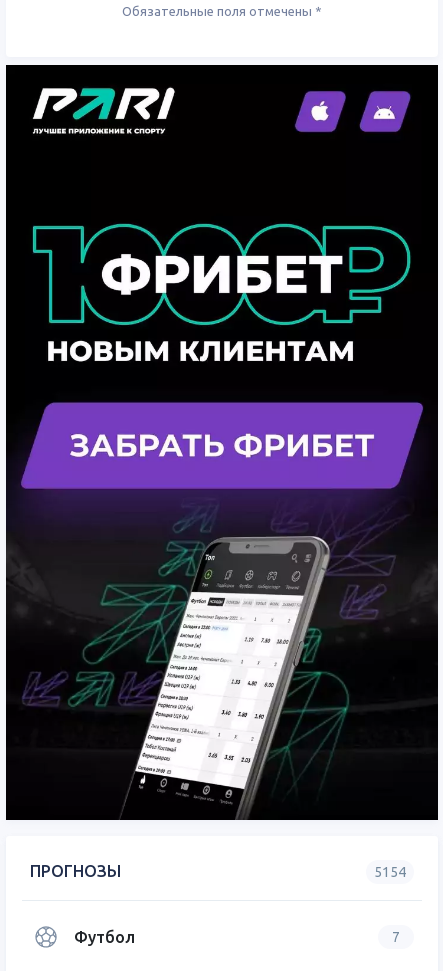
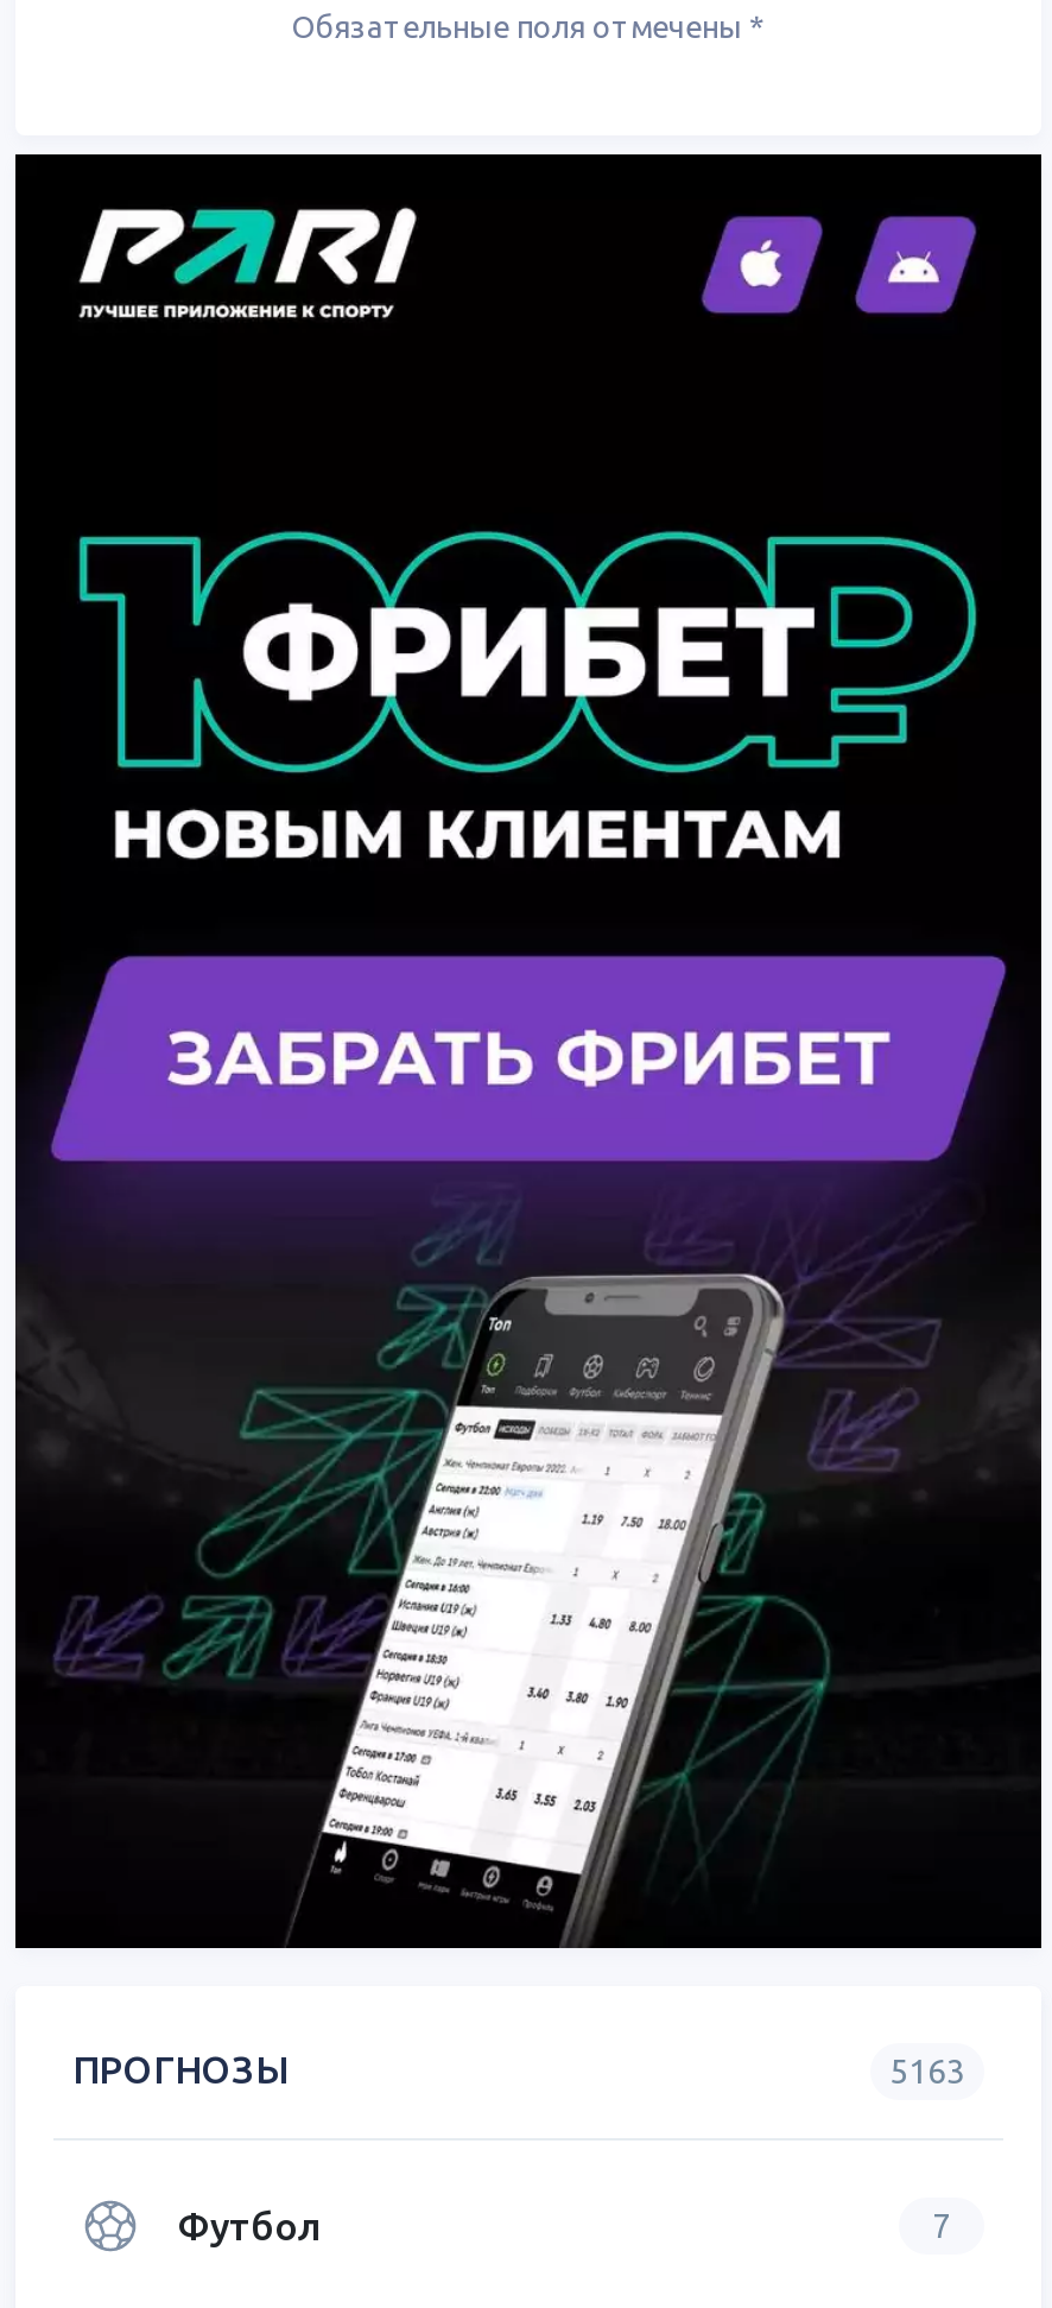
- 5154
+ 5163
